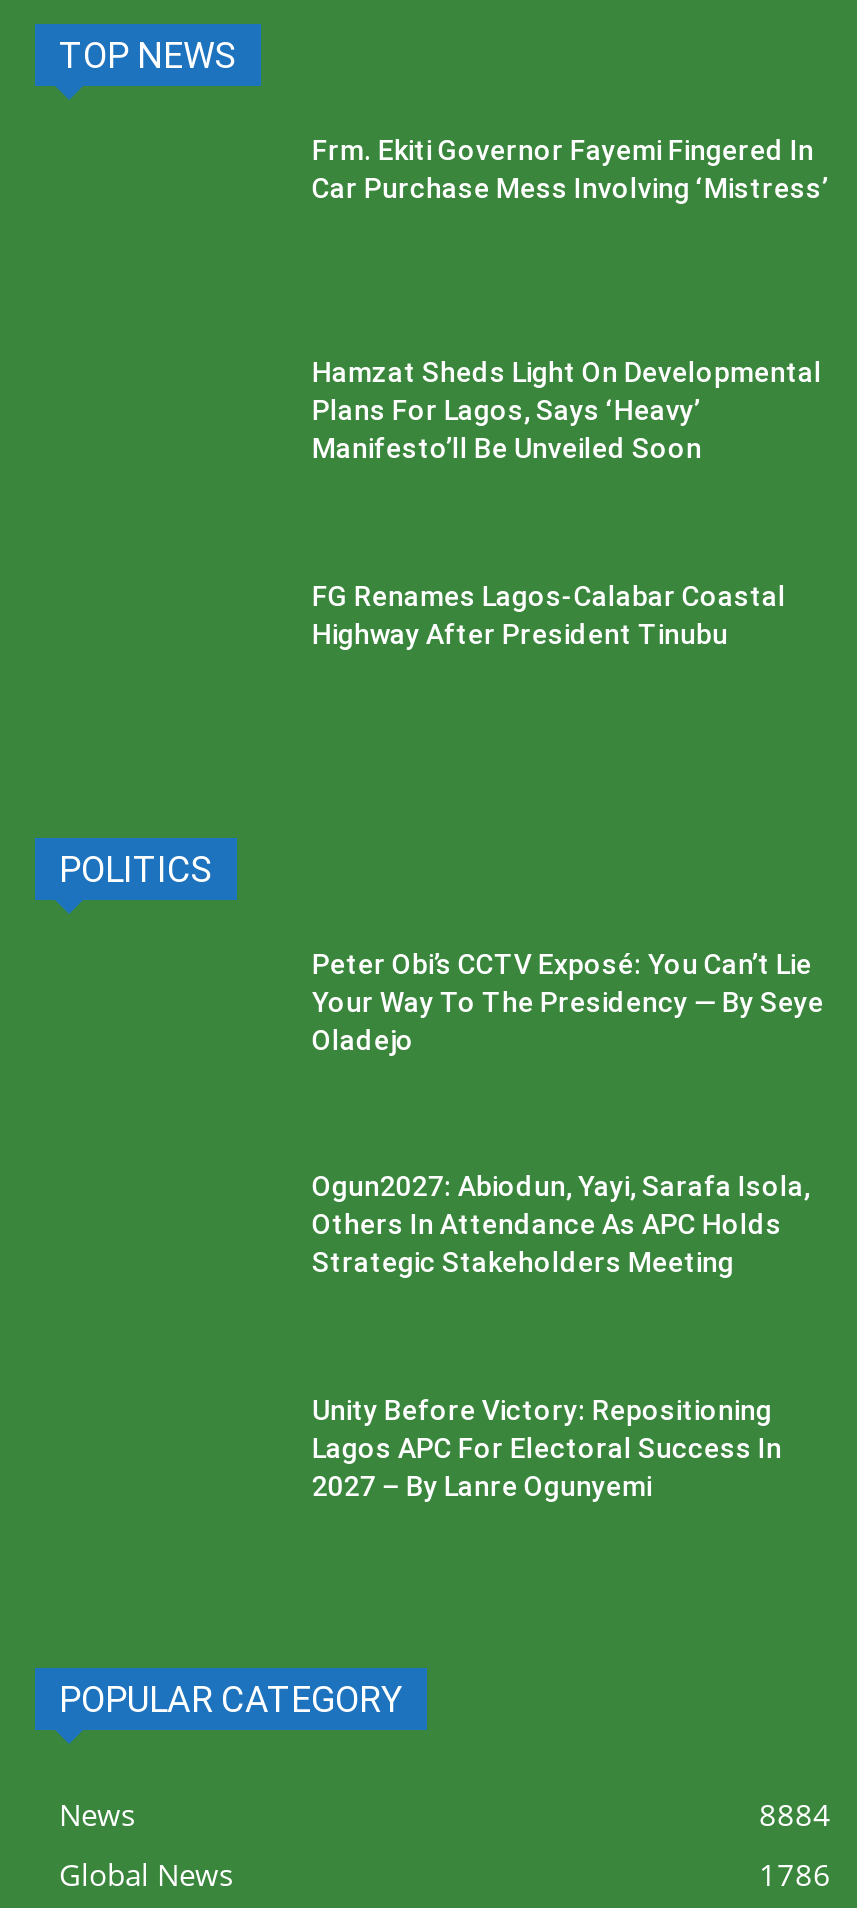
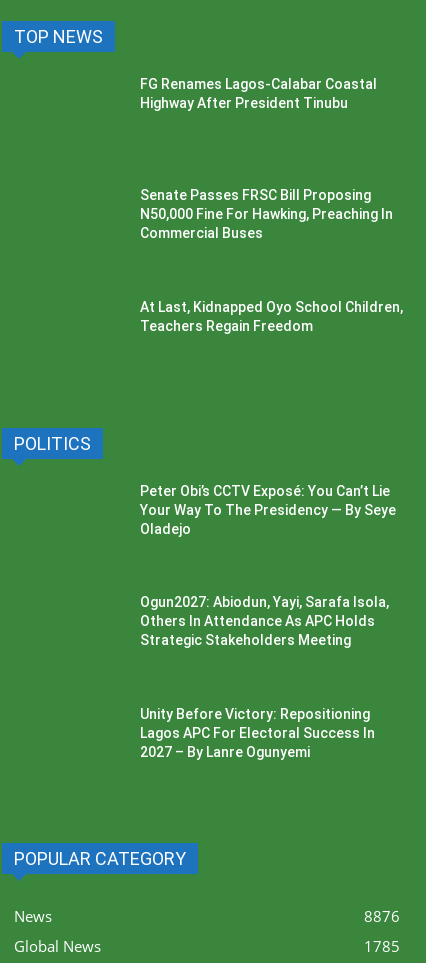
- Frm. Ekiti Governor Fayemi Fingered In
- Car Purchase Mess Involving ‘Mistress’

- Hamzat Sheds Light On Developmental
- Plans For Lagos, Says ‘Heavy’
- Manifesto’ll Be Unveiled Soon

moved up: FG Renames Lagos-Calabar Coastal | Highway After President Tinubu

+ Senate Passes FRSC Bill Proposing
+ N50,000 Fine For Hawking, Preaching In
+ Commercial Buses

+ At Last, Kidnapped Oyo School Children,
+ Teachers Regain Freedom

- 8884
+ 8876

- 1786
+ 1785
